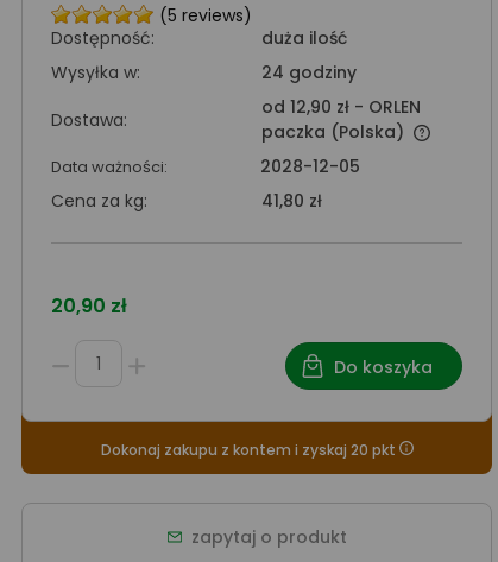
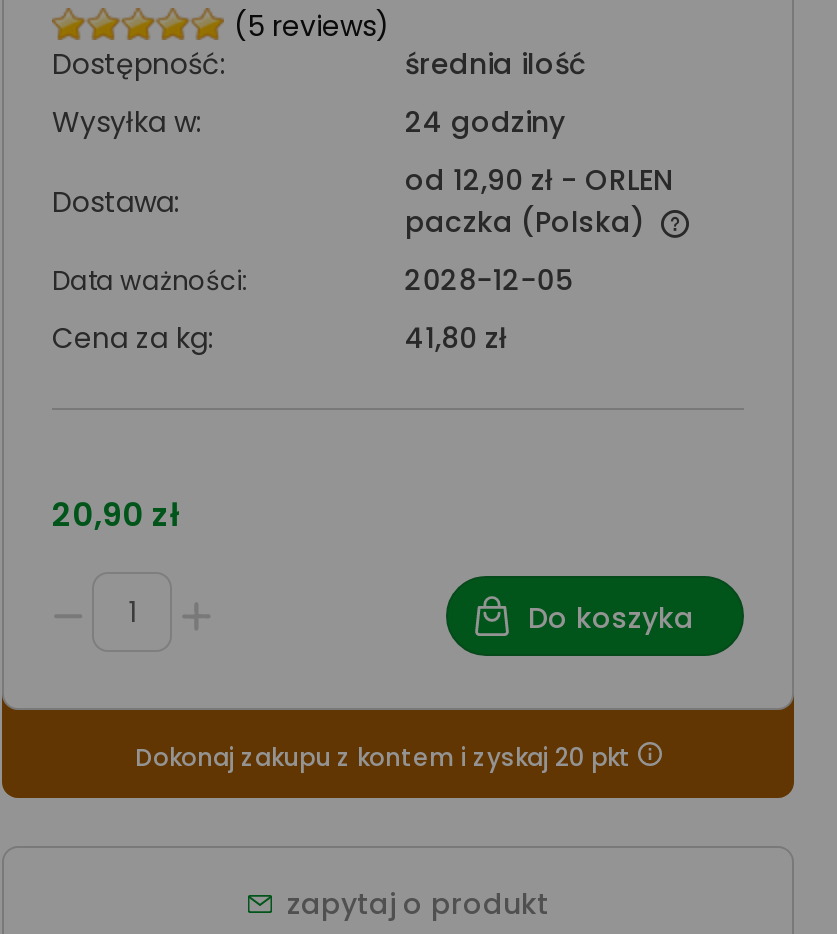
- duża ilość
+ średnia ilość
